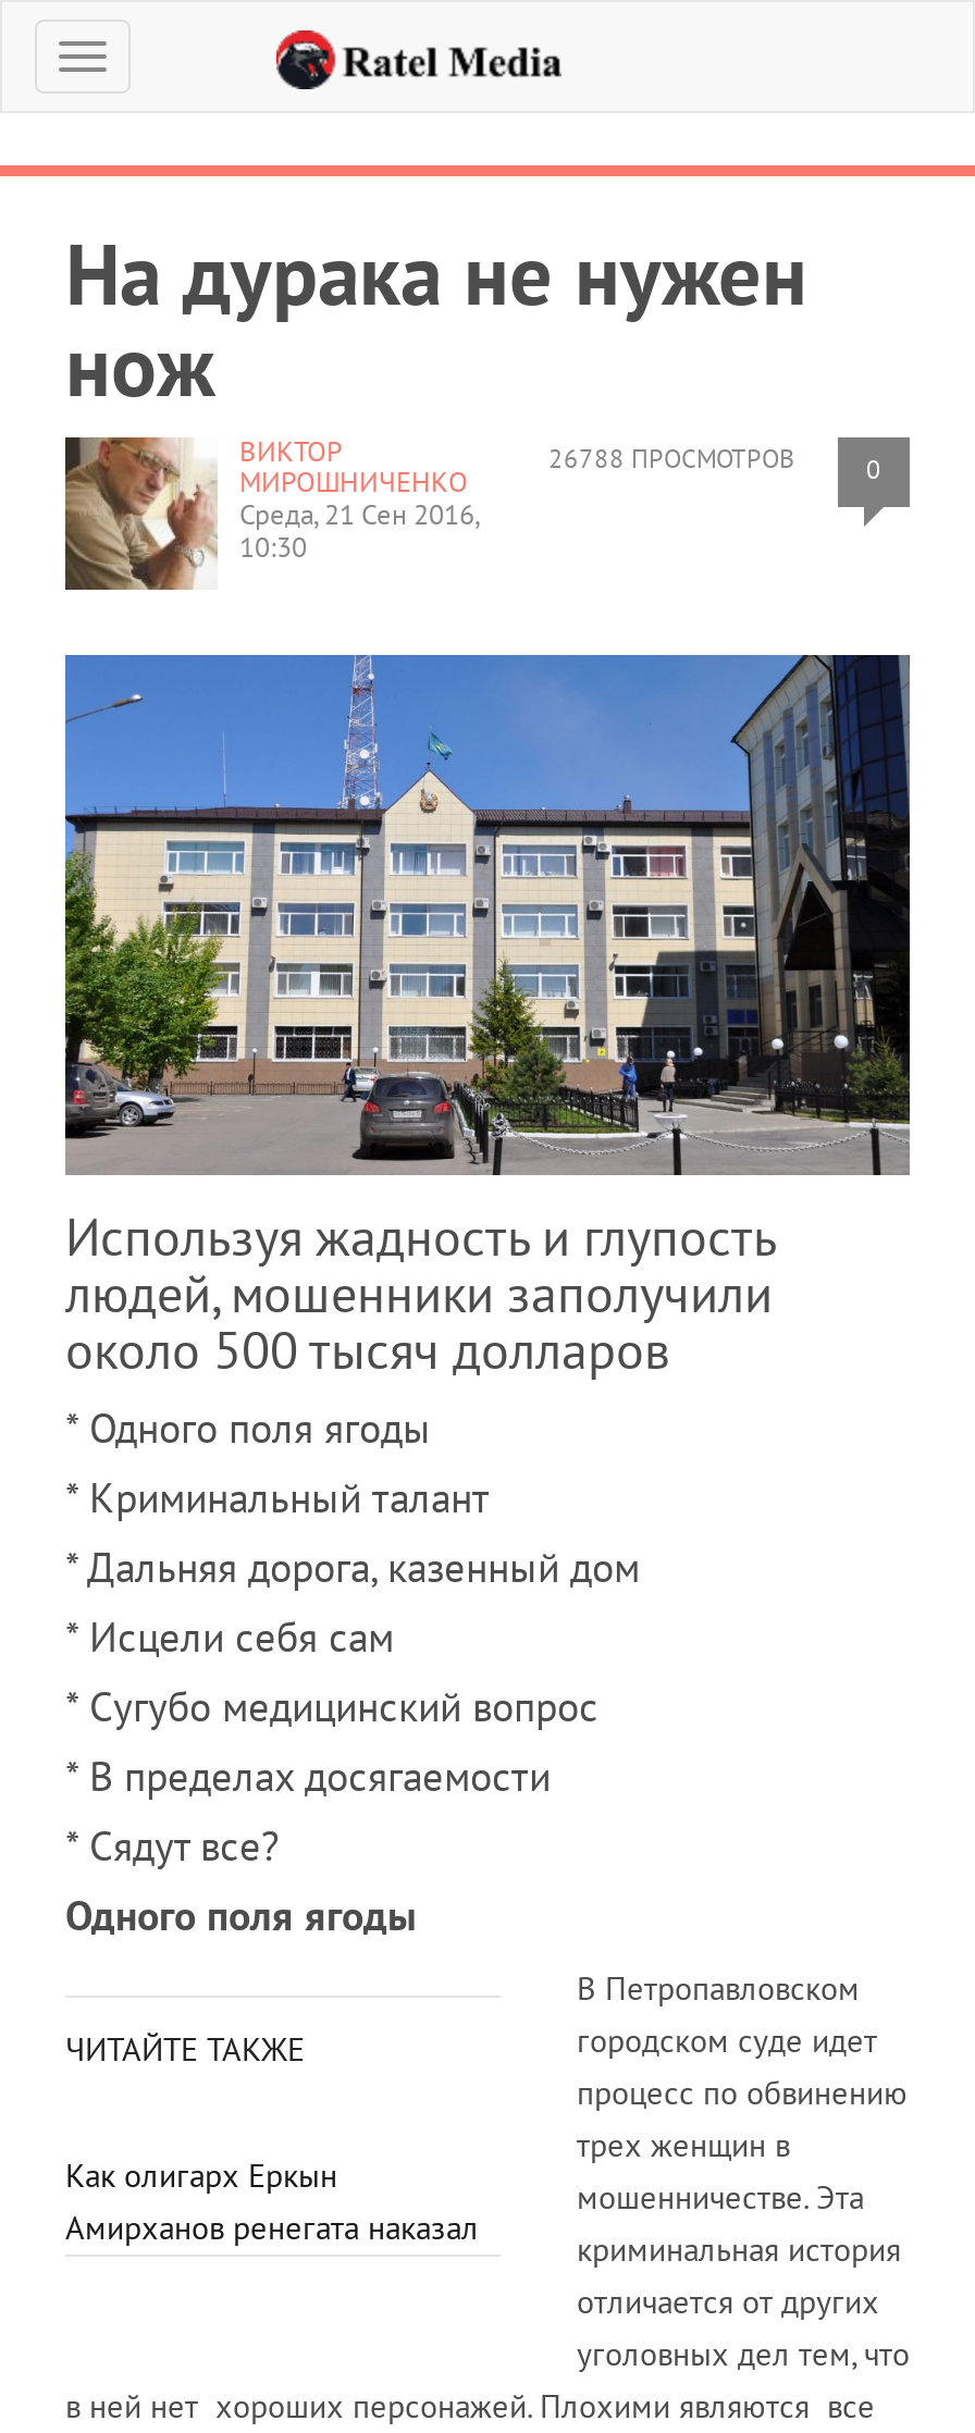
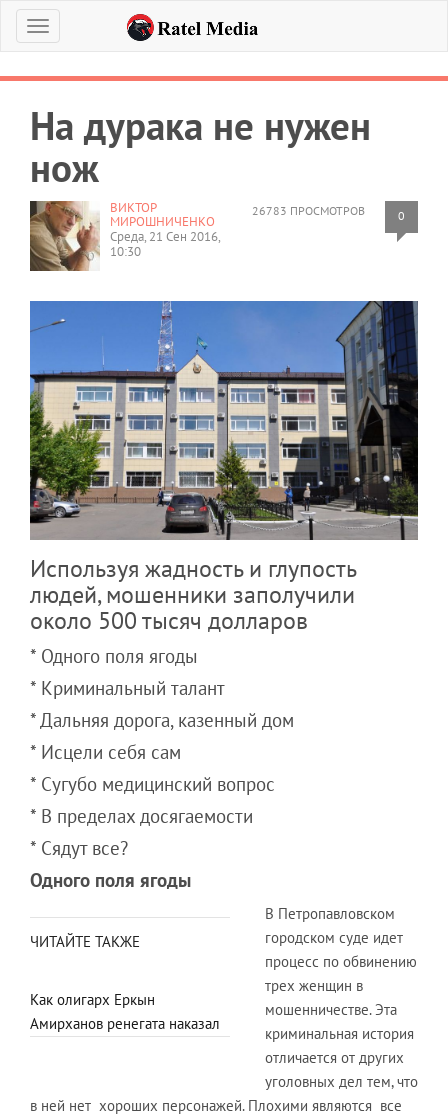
- 26788 ПРОСМОТРОВ
+ 26783 ПРОСМОТРОВ
